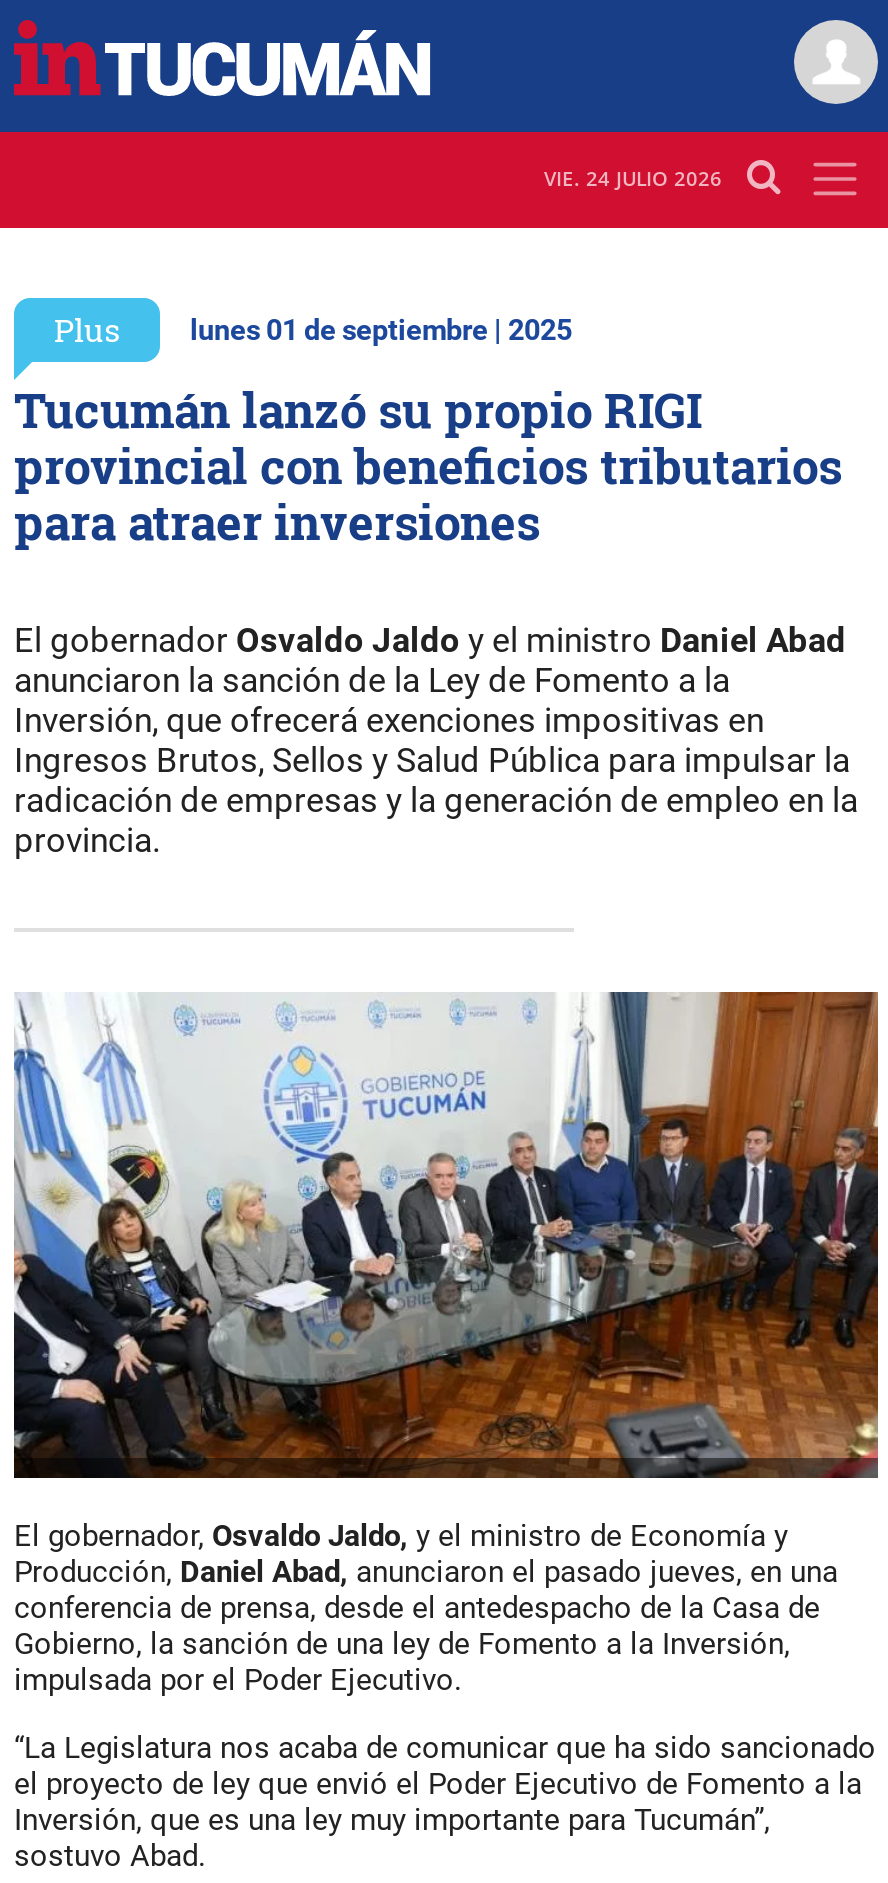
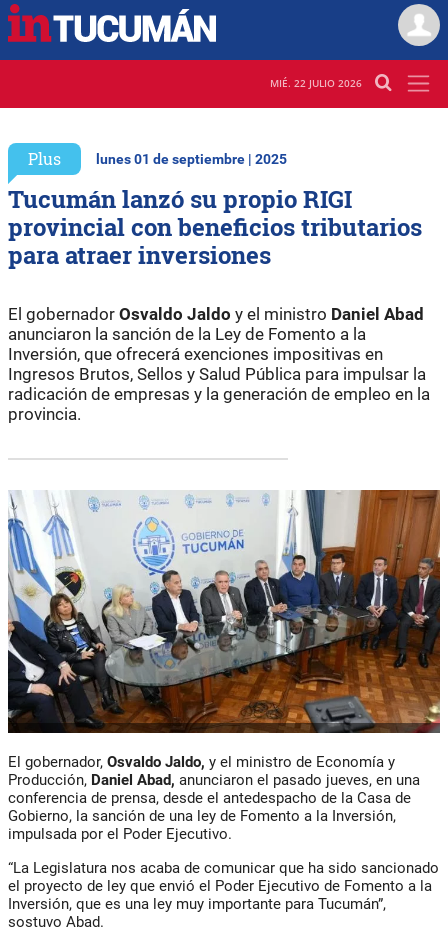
- VIE. 24 JULIO 2026
+ MIÉ. 22 JULIO 2026
